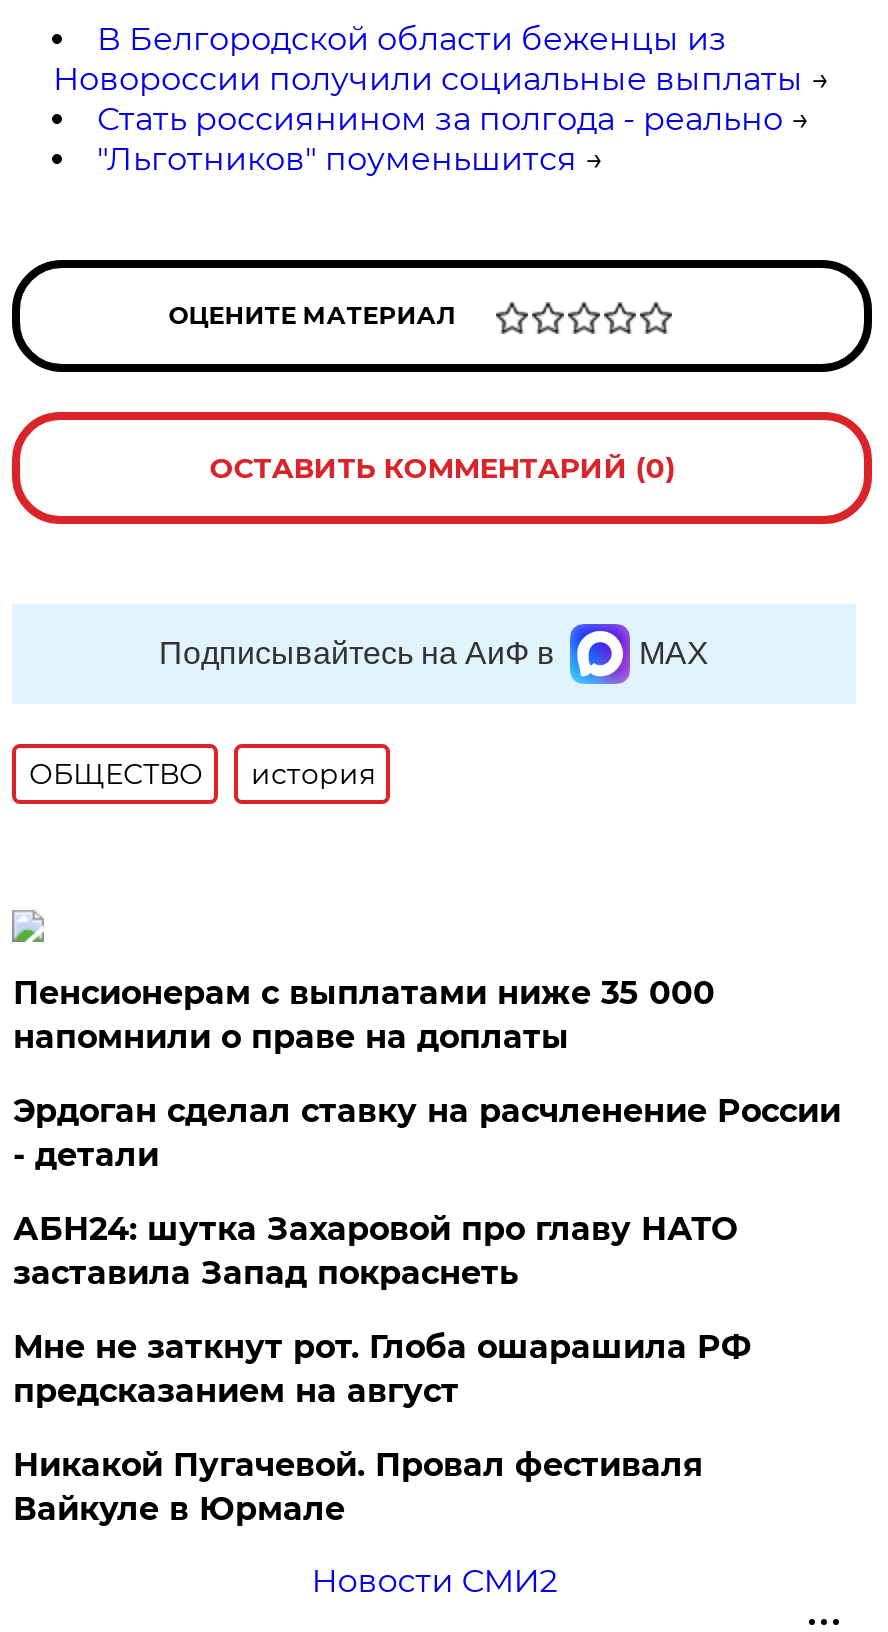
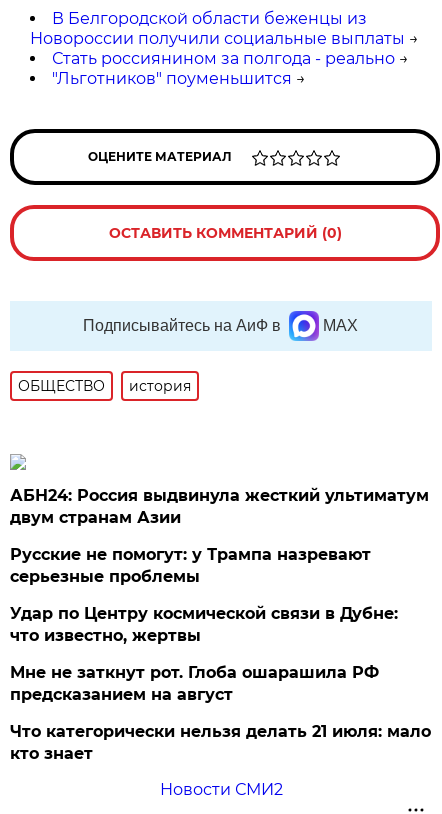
- Пенсионерам с выплатами ниже 35 000
- напомнили о праве на доплаты
+ АБН24: Россия выдвинула жесткий ультиматум
+ двум странам Азии

- Эрдоган сделал ставку на расчленение России
- - детали
+ Русские не помогут: у Трампа назревают
+ серьезные проблемы

- АБН24: шутка Захаровой про главу НАТО
- заставила Запад покраснеть
+ Удар по Центру космической связи в Дубне:
+ что известно, жертвы

- Никакой Пугачевой. Провал фестиваля
- Вайкуле в Юрмале
+ Что категорически нельзя делать 21 июля: мало
+ кто знает
